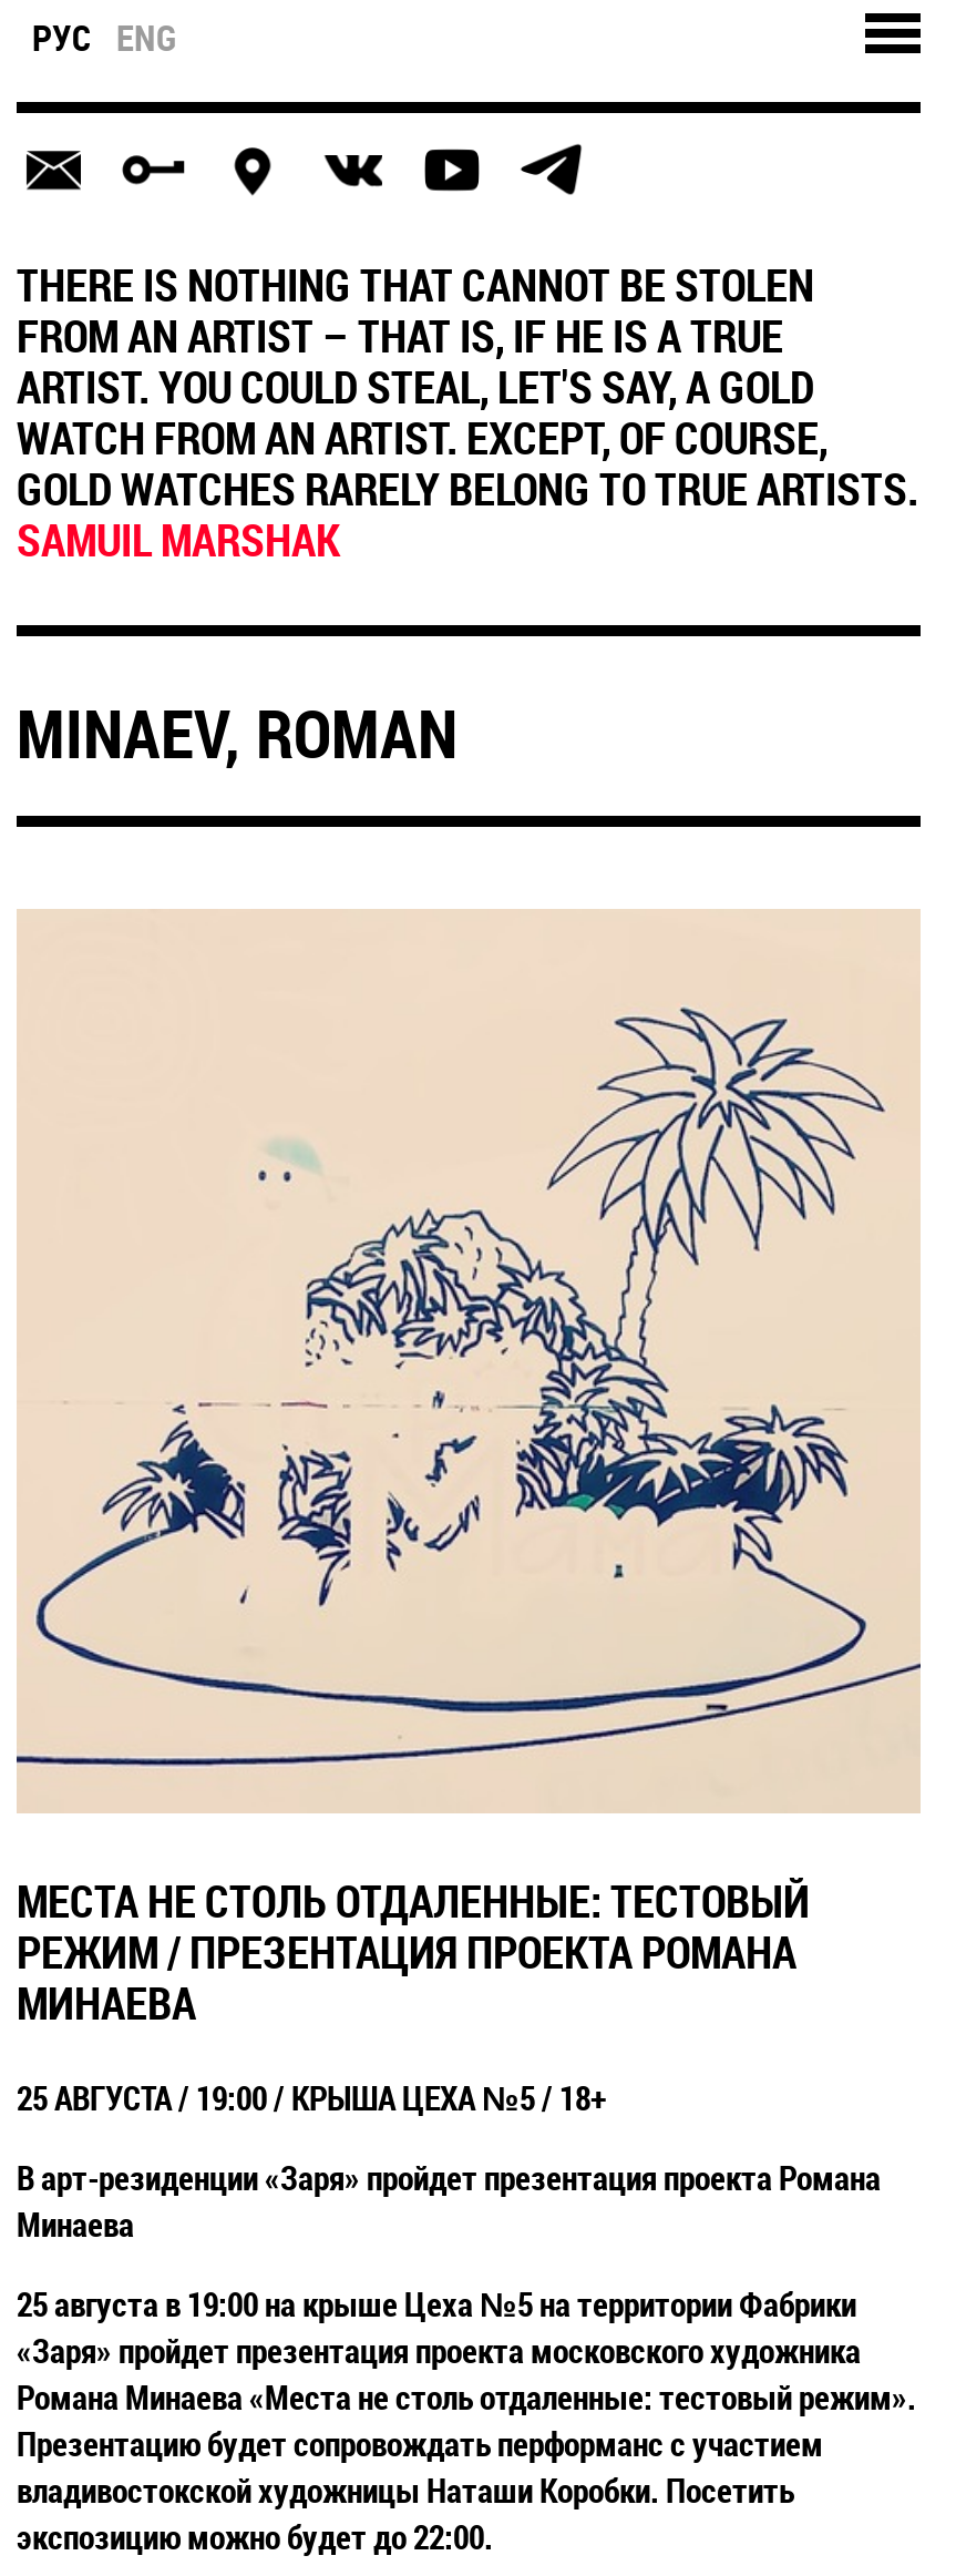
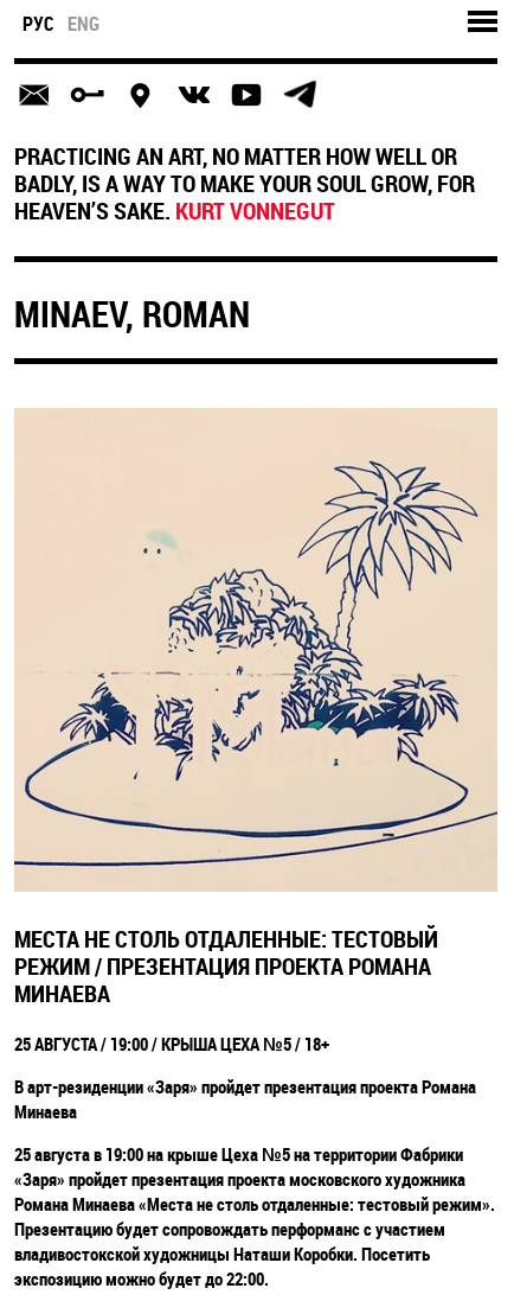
- THERE IS NOTHING THAT CANNOT BE STOLEN
- FROM AN ARTIST – THAT IS, IF HE IS A TRUE
- ARTIST. YOU COULD STEAL, LET'S SAY, A GOLD
- WATCH FROM AN ARTIST. EXCEPT, OF COURSE,
- GOLD WATCHES RARELY BELONG TO TRUE ARTISTS.
- SAMUIL MARSHAK
+ PRACTICING AN ART, NO MATTER HOW WELL OR
+ BADLY, IS A WAY TO MAKE YOUR SOUL GROW, FOR
+ HEAVEN’S SAKE. KURT VONNEGUT
